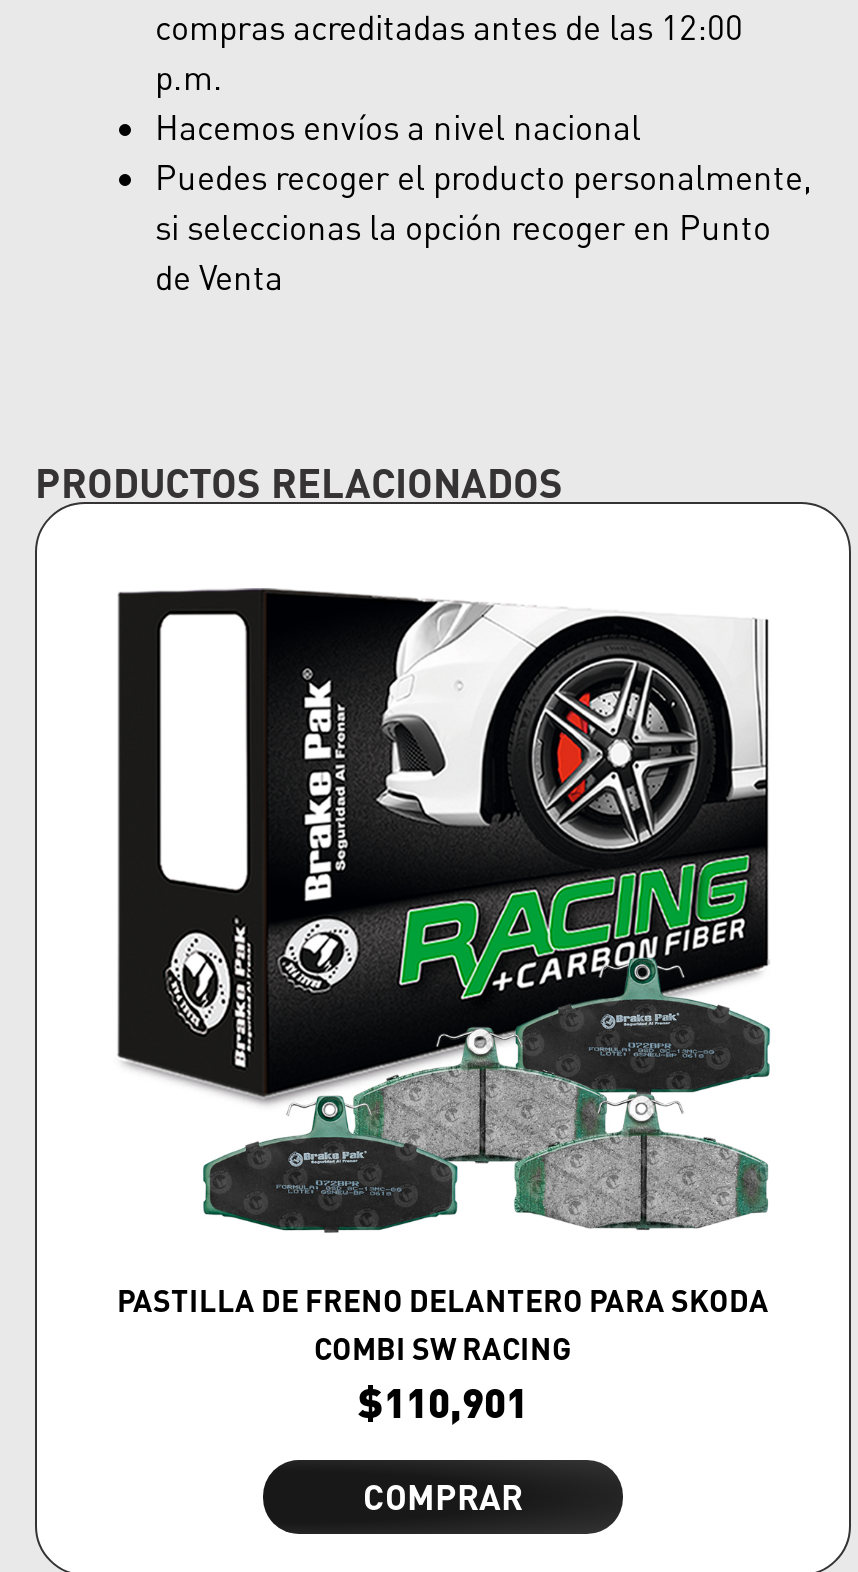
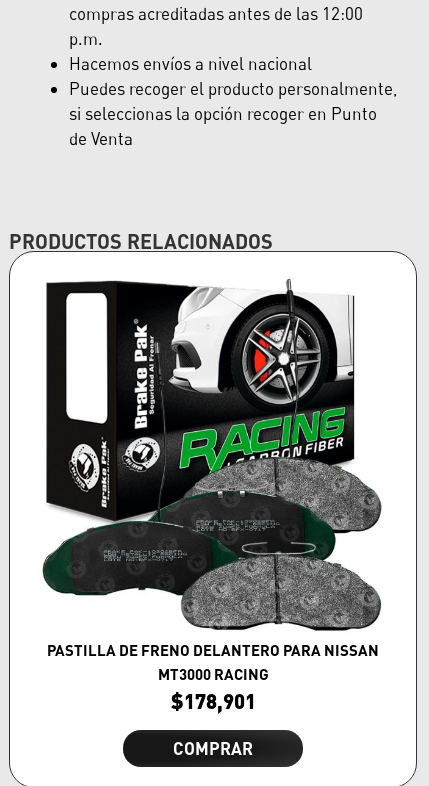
- [image]
- PASTILLA DE FRENO DELANTERO PARA SKODA
- COMBI SW RACING
- $110,901
+ [image]
+ PASTILLA DE FRENO DELANTERO PARA NISSAN
+ MT3000 RACING
+ $178,901
